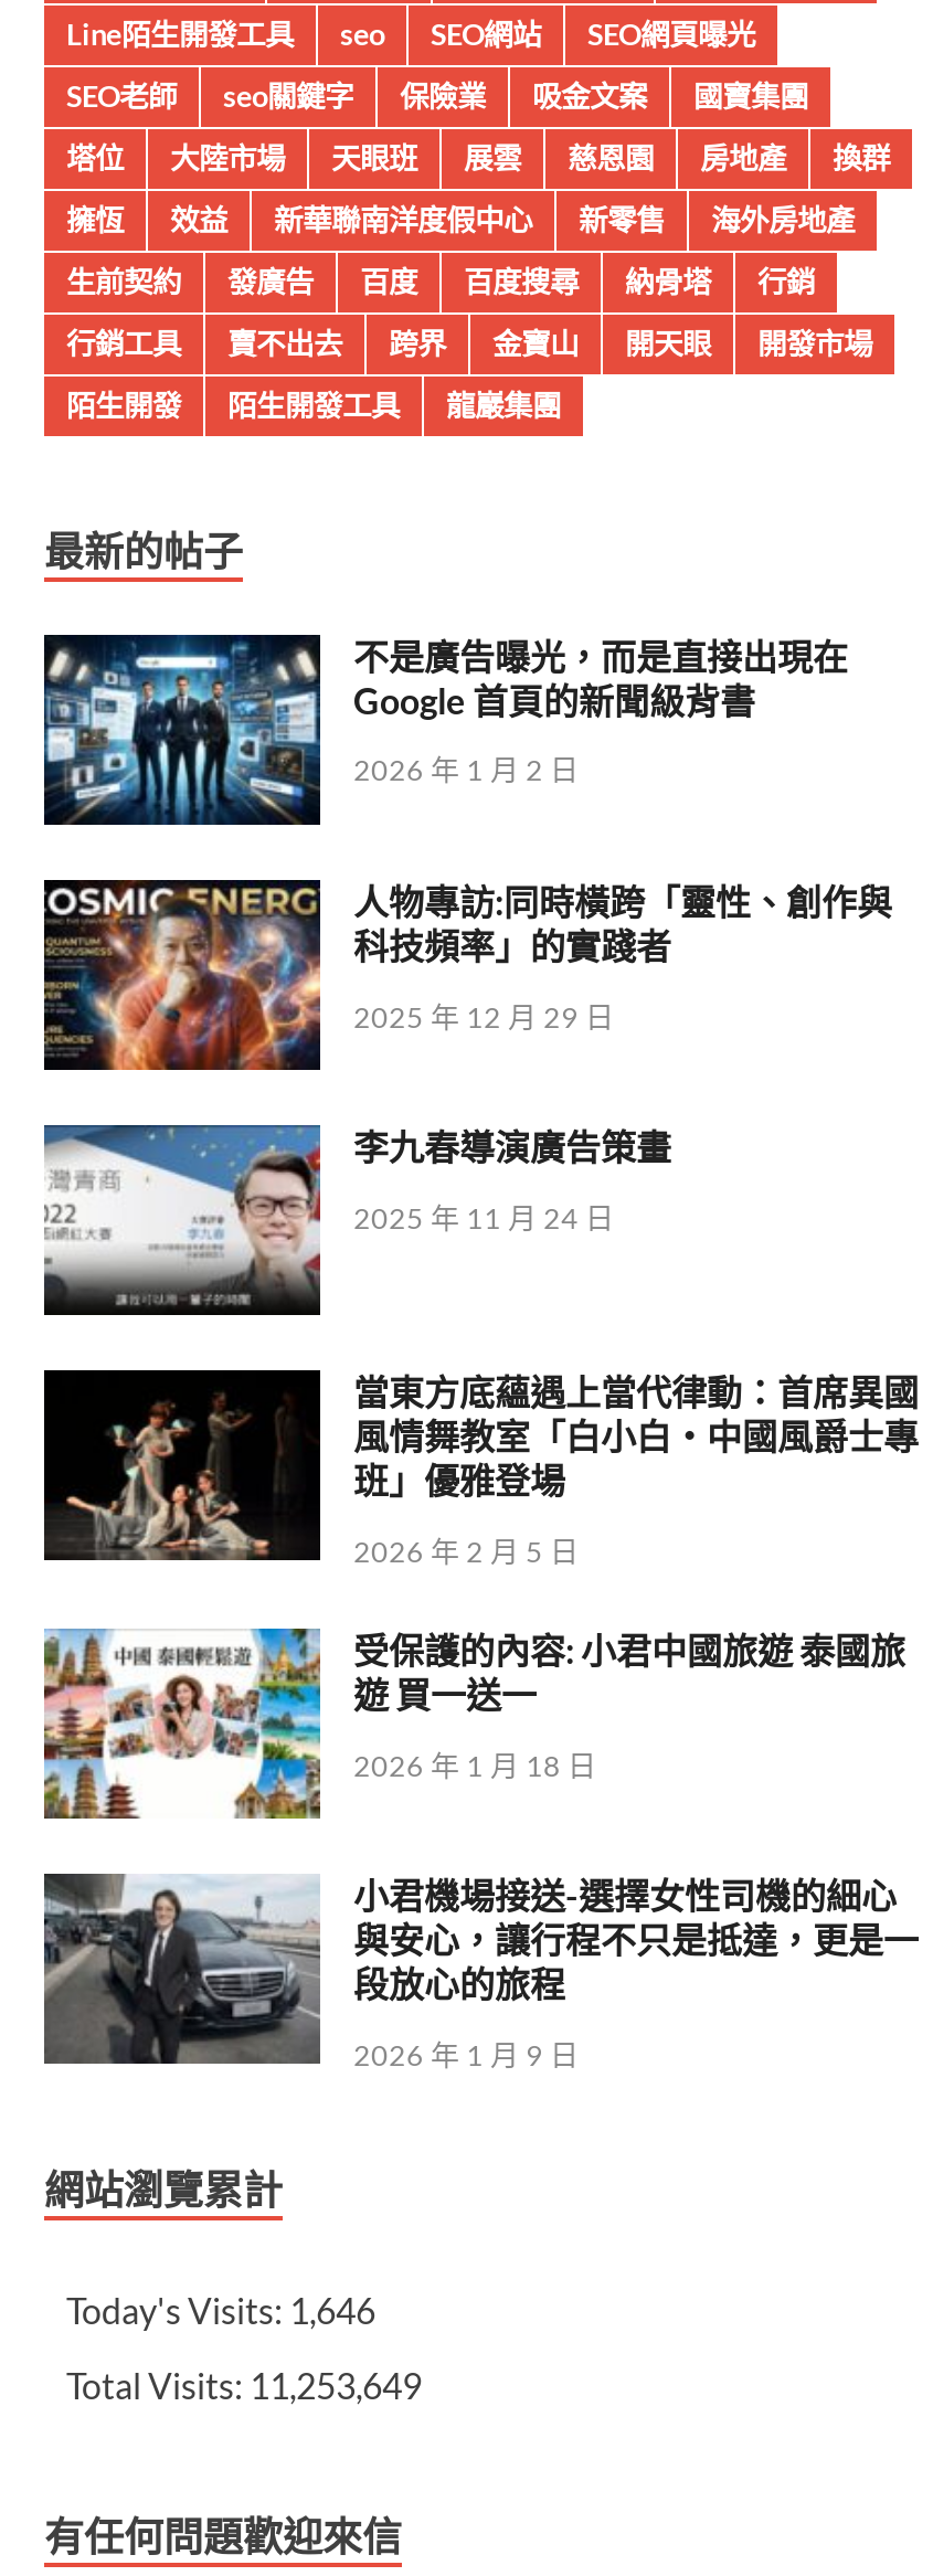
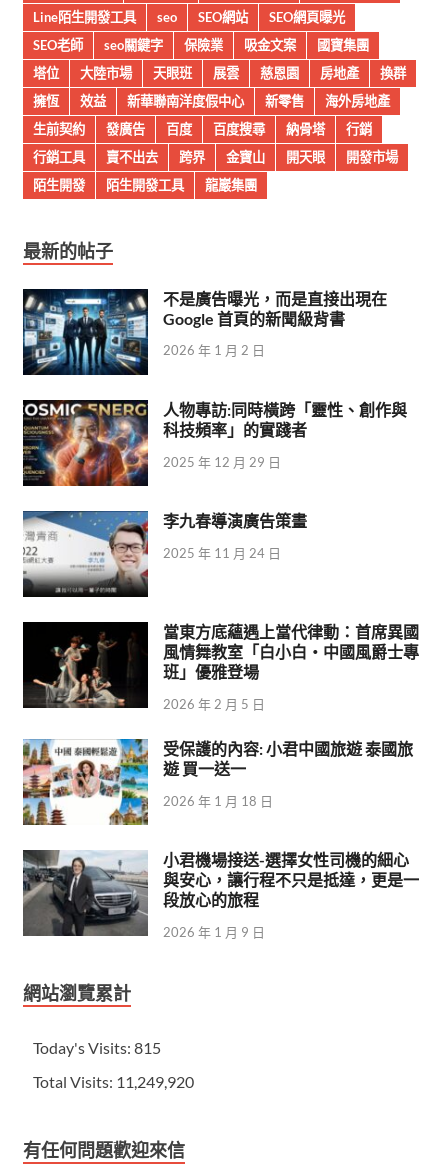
- Today's Visits: 1,646
+ Today's Visits: 815

- Total Visits: 11,253,649
+ Total Visits: 11,249,920
